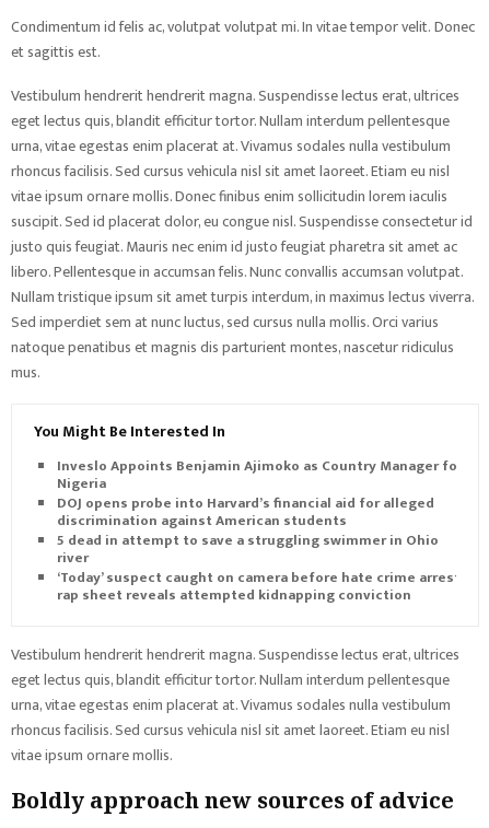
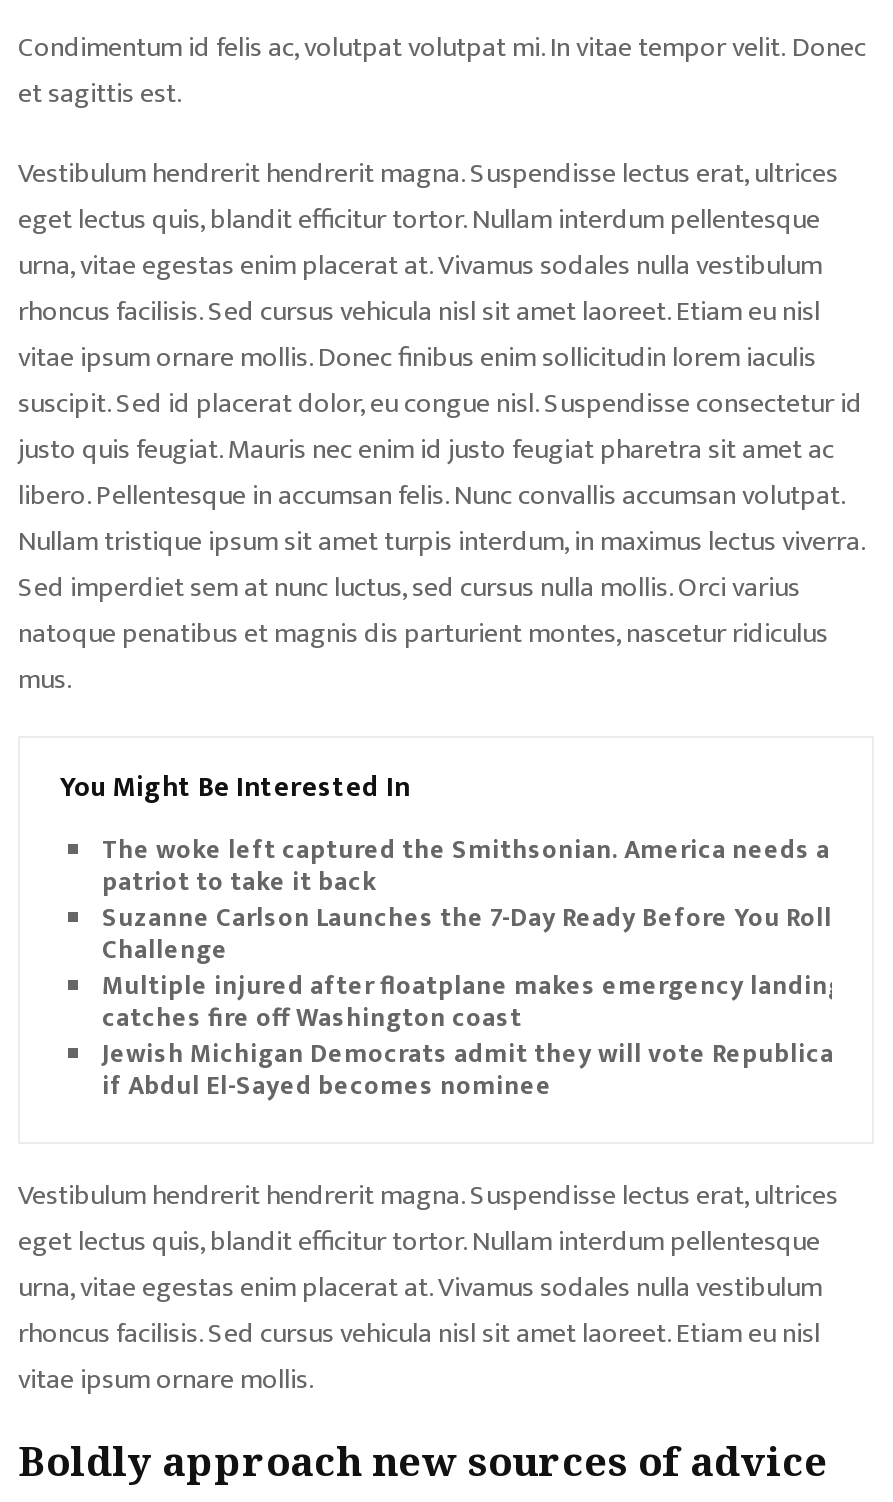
- Inveslo Appoints Benjamin Ajimoko as Country Manager for
- Nigeria
- DOJ opens probe into Harvard’s financial aid for alleged
- discrimination against American students
- 5 dead in attempt to save a struggling swimmer in Ohio
- river
- ‘Today’ suspect caught on camera before hate crime arrest,
- rap sheet reveals attempted kidnapping conviction
+ The woke left captured the Smithsonian. America needs a
+ patriot to take it back
+ Suzanne Carlson Launches the 7-Day Ready Before You Roll
+ Challenge
+ Multiple injured after floatplane makes emergency landing,
+ catches fire off Washington coast
+ Jewish Michigan Democrats admit they will vote Republican
+ if Abdul El-Sayed becomes nominee
